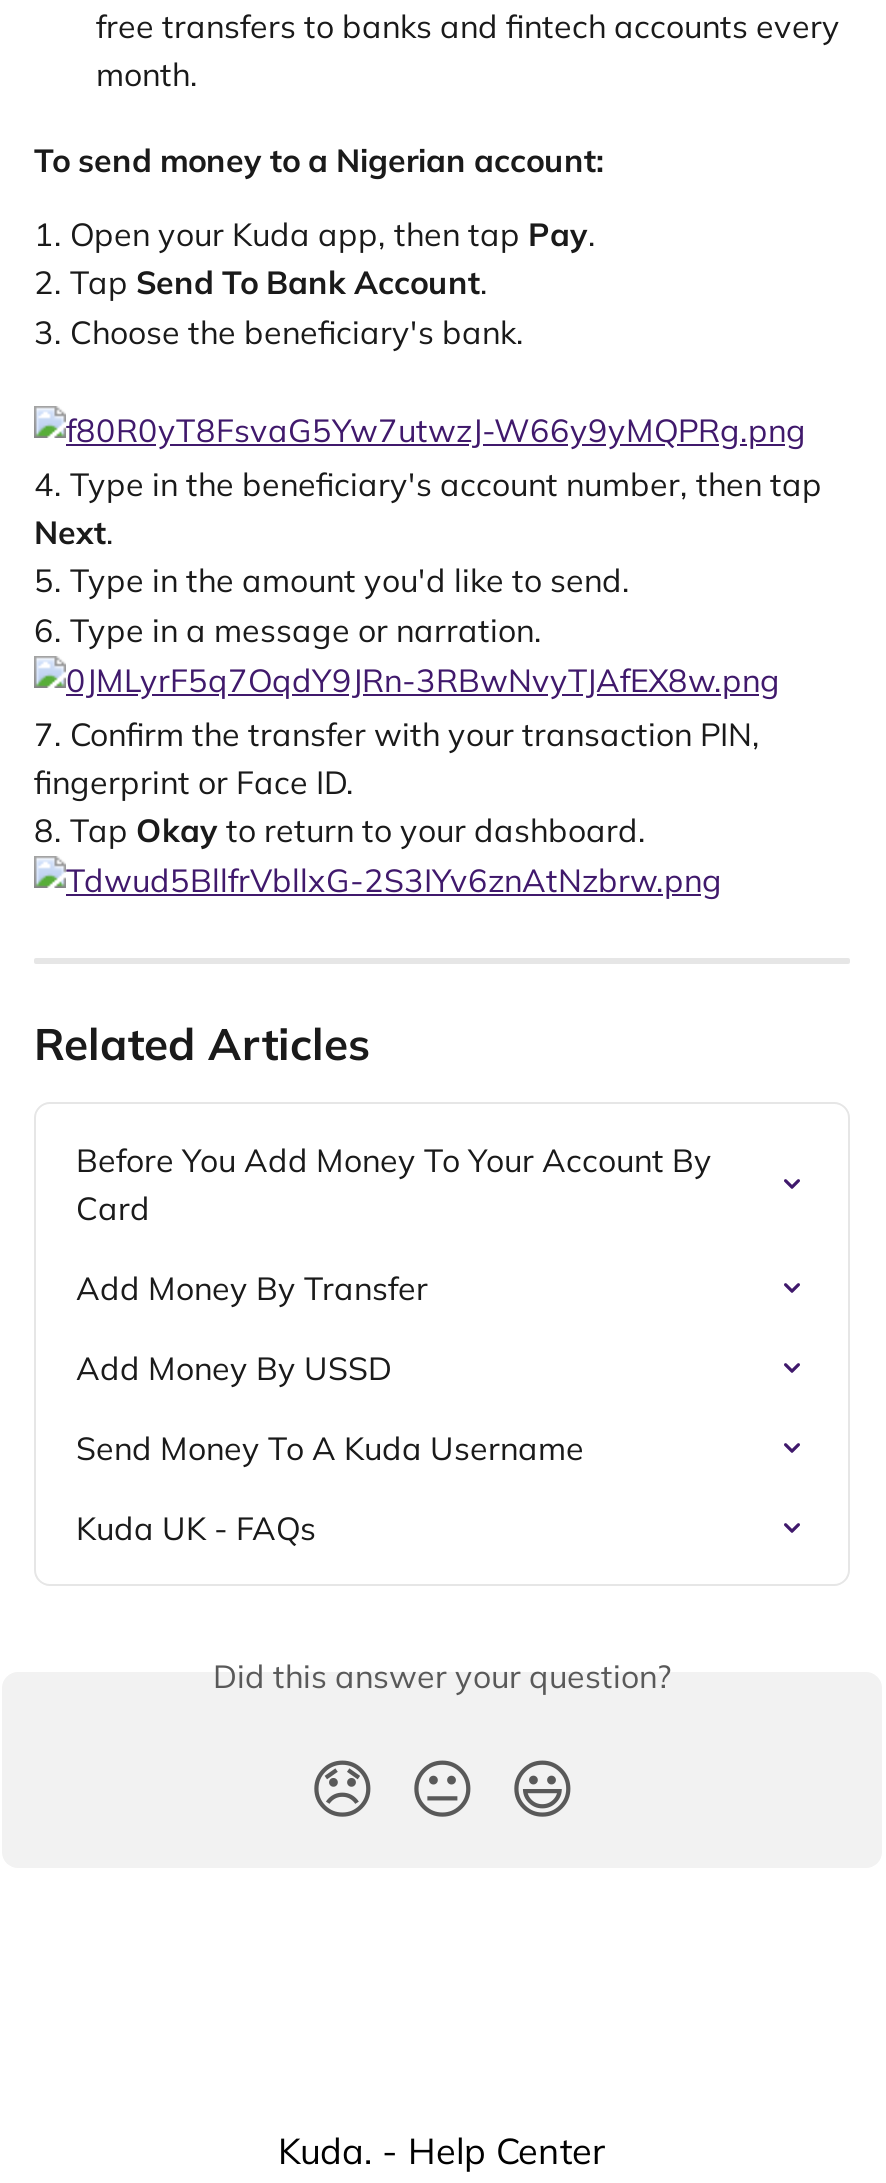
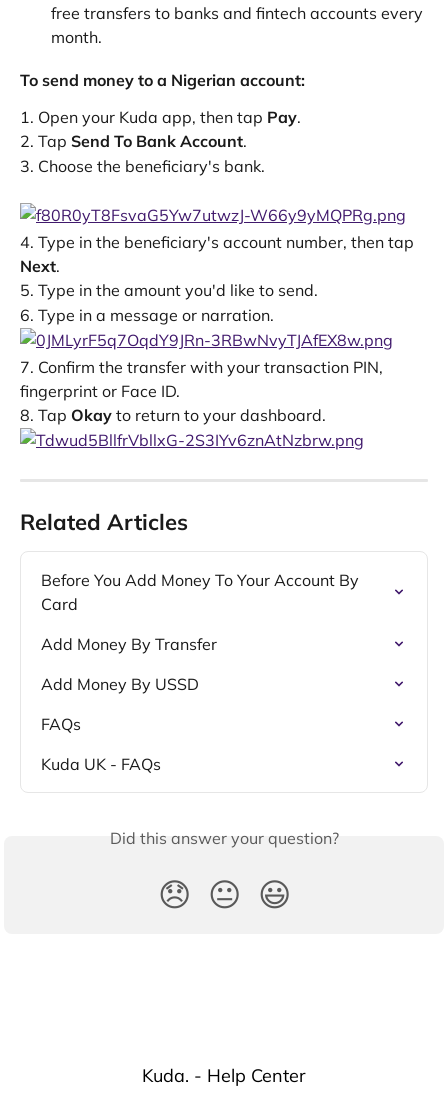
- Send Money To A Kuda Username
+ FAQs
